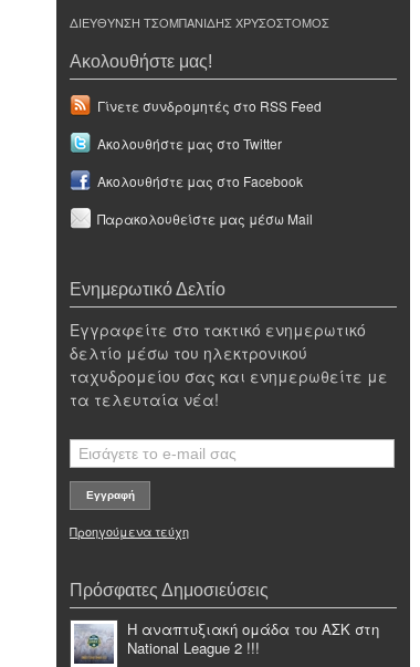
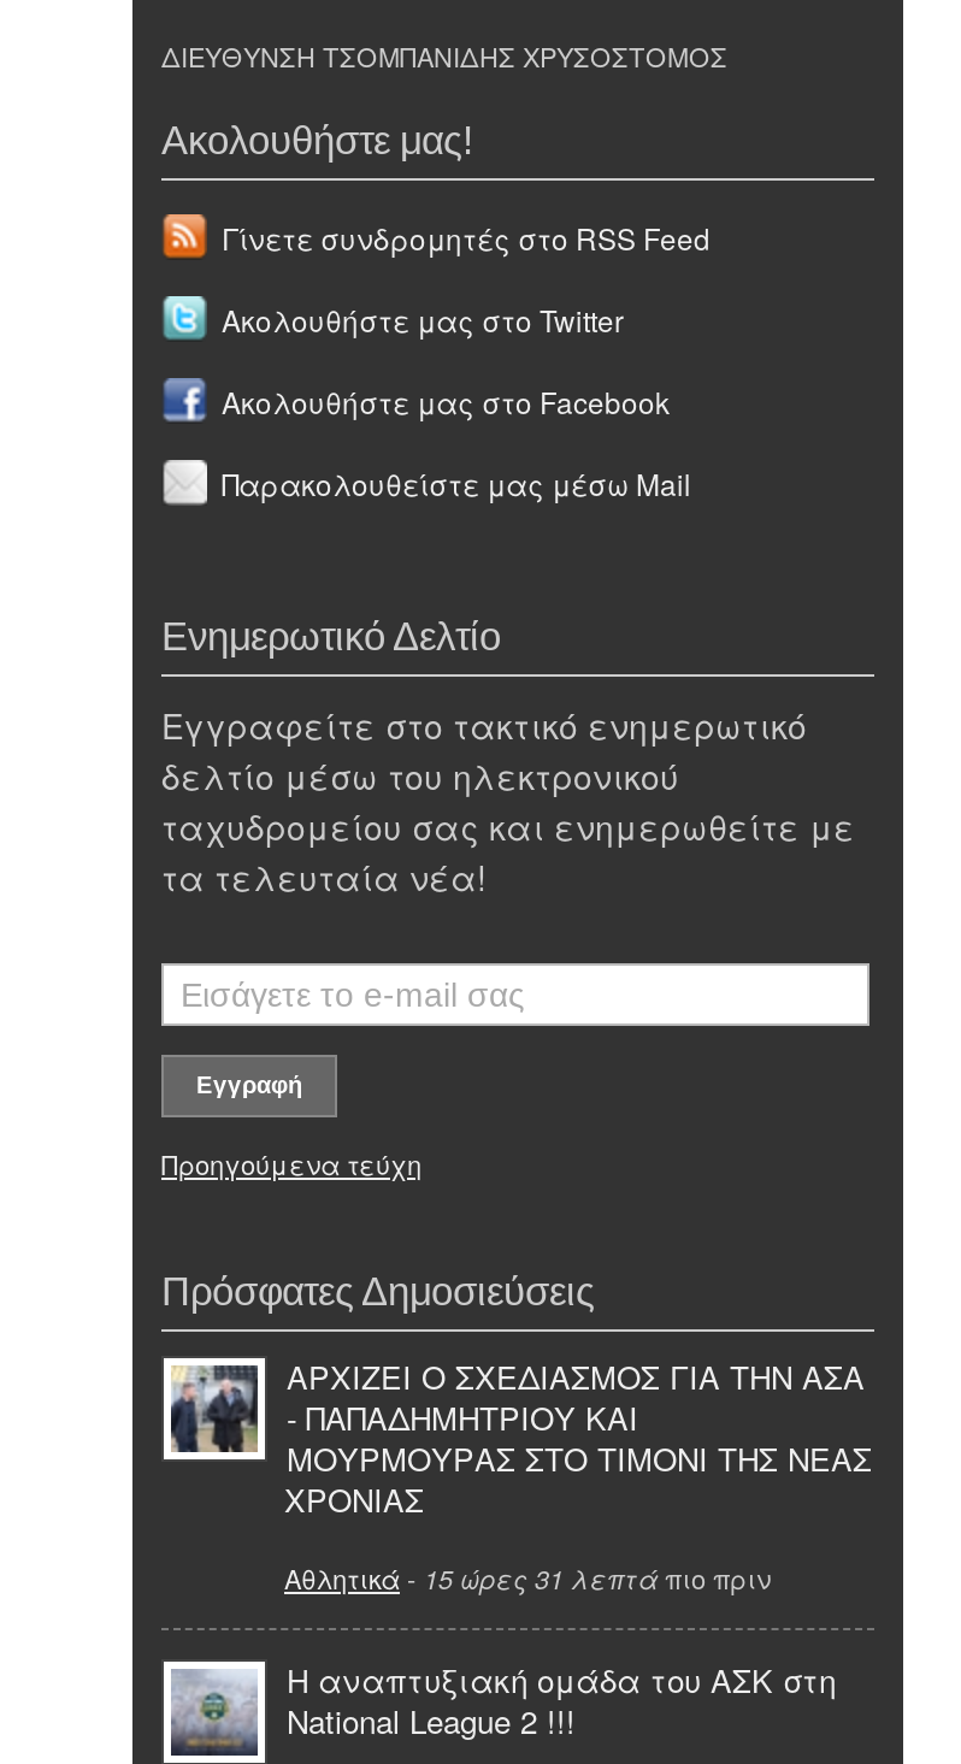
+ [image]
+ ΑΡΧΙΖΕΙ Ο ΣΧΕΔΙΑΣΜΟΣ ΓΙΑ ΤΗΝ ΑΣΑ
+ - ΠΑΠΑΔΗΜΗΤΡΙΟΥ ΚΑΙ
+ ΜΟΥΡΜΟΥΡΑΣ ΣΤΟ ΤΙΜΟΝΙ ΤΗΣ ΝΕΑΣ
+ ΧΡΟΝΙΑΣ
+ Αθλητικά - 15 ώρες 31 λεπτά πιο πριν
